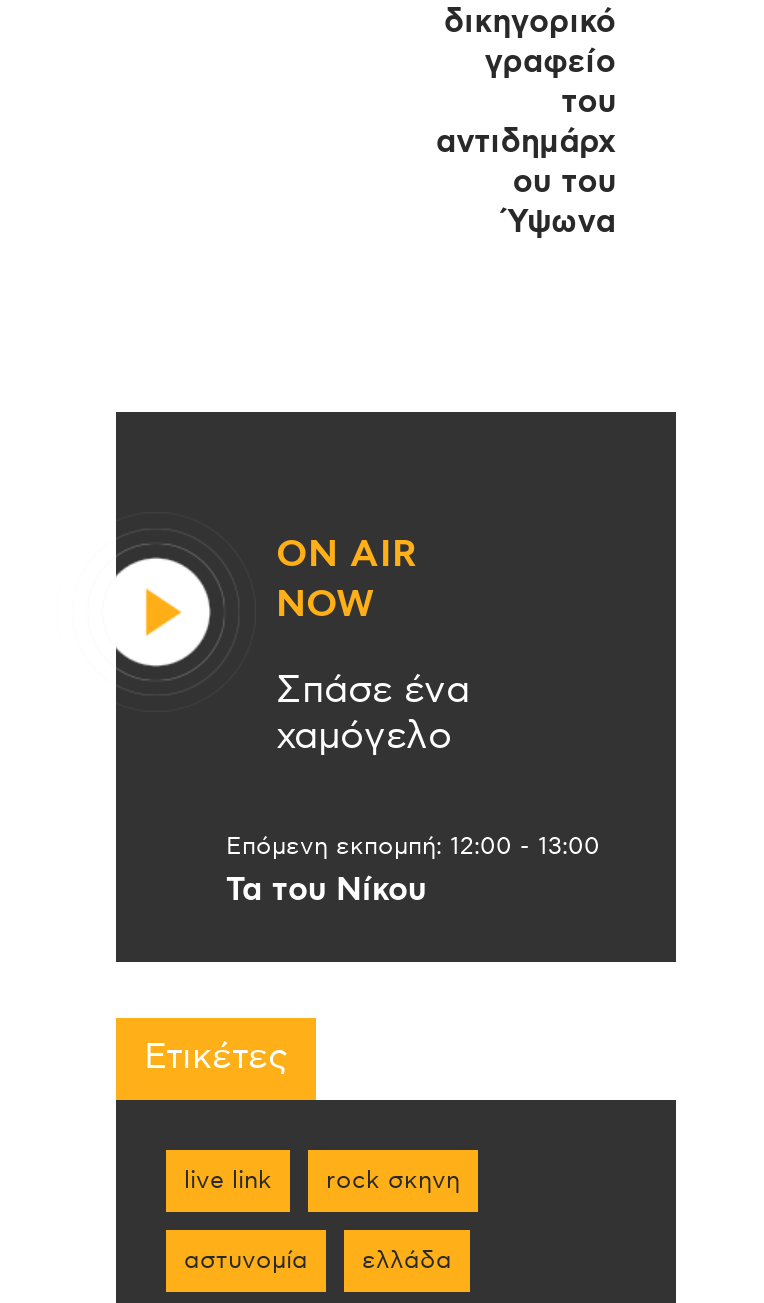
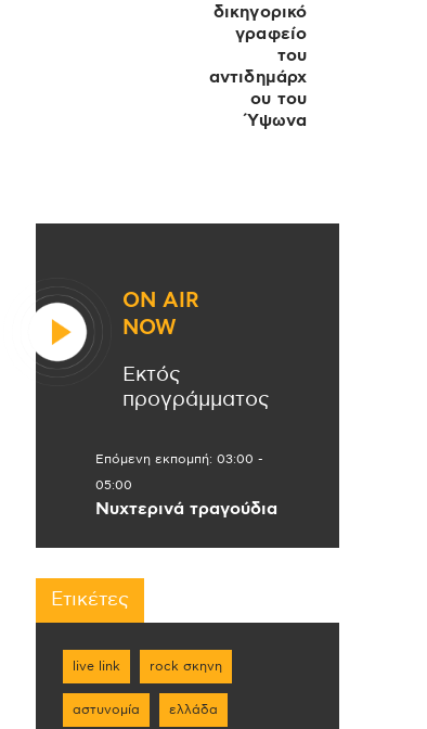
- Σπάσε ένα
- χαμόγελο
- Επόμενη εκπομπή: 12:00 - 13:00
- Τα του Νίκου
+ Εκτός
+ προγράμματος
+ Επόμενη εκπομπή: 03:00 -
+ 05:00
+ Νυχτερινά τραγούδια
